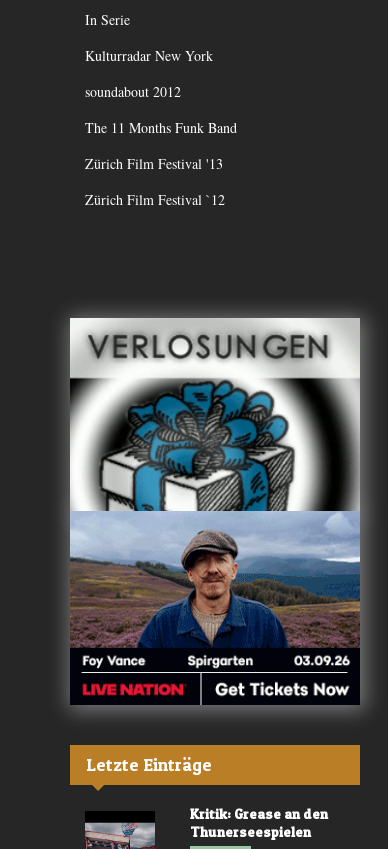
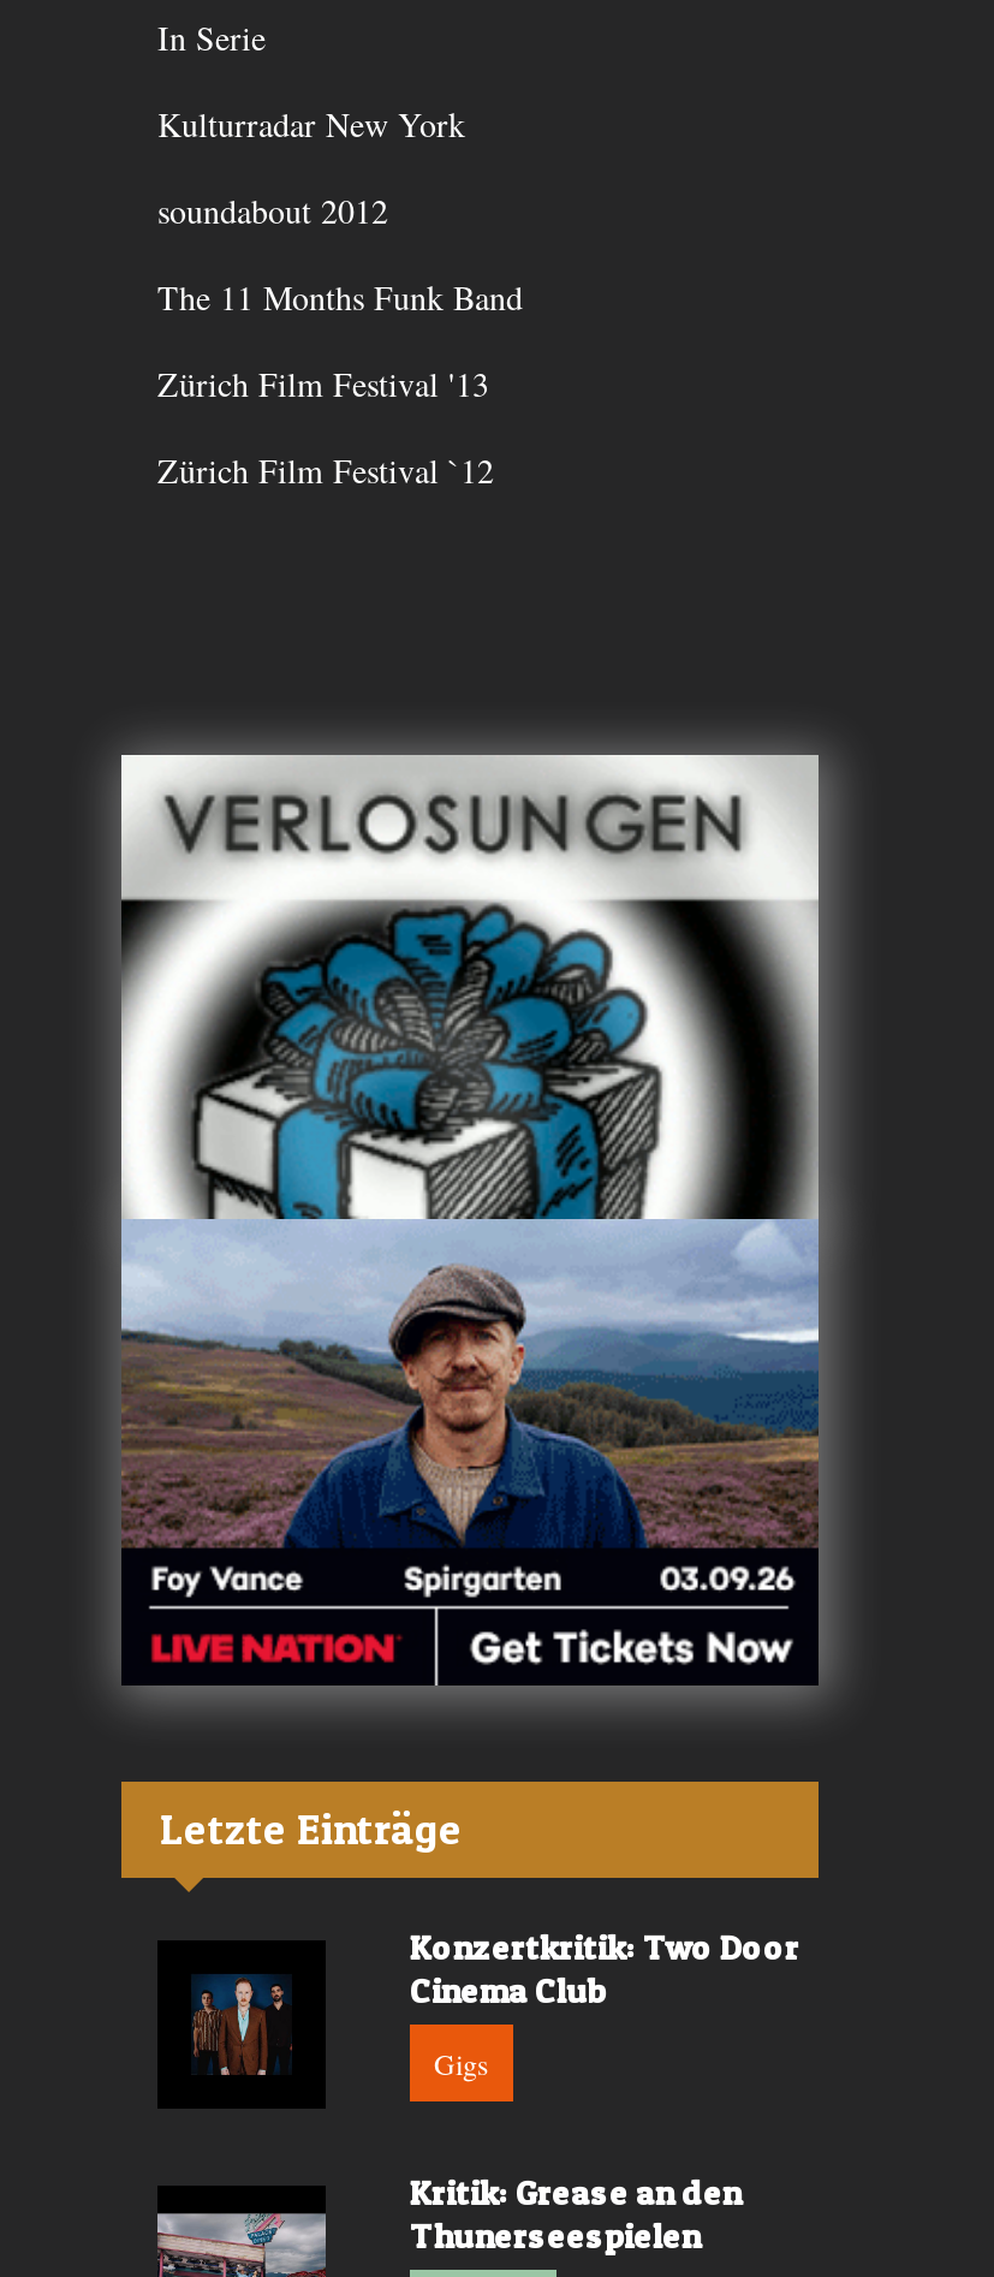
+ [image]
+ Konzertkritik: Two Door
+ Cinema Club
+ Gigs
